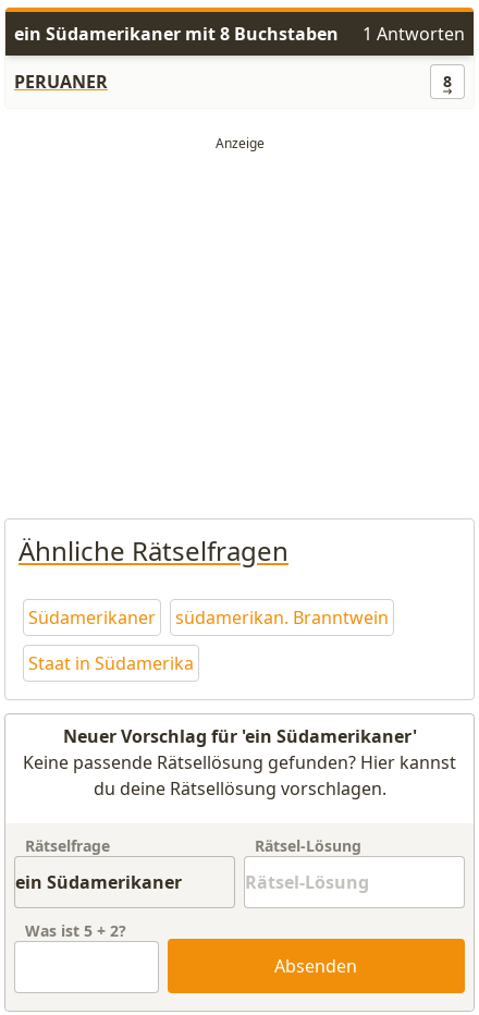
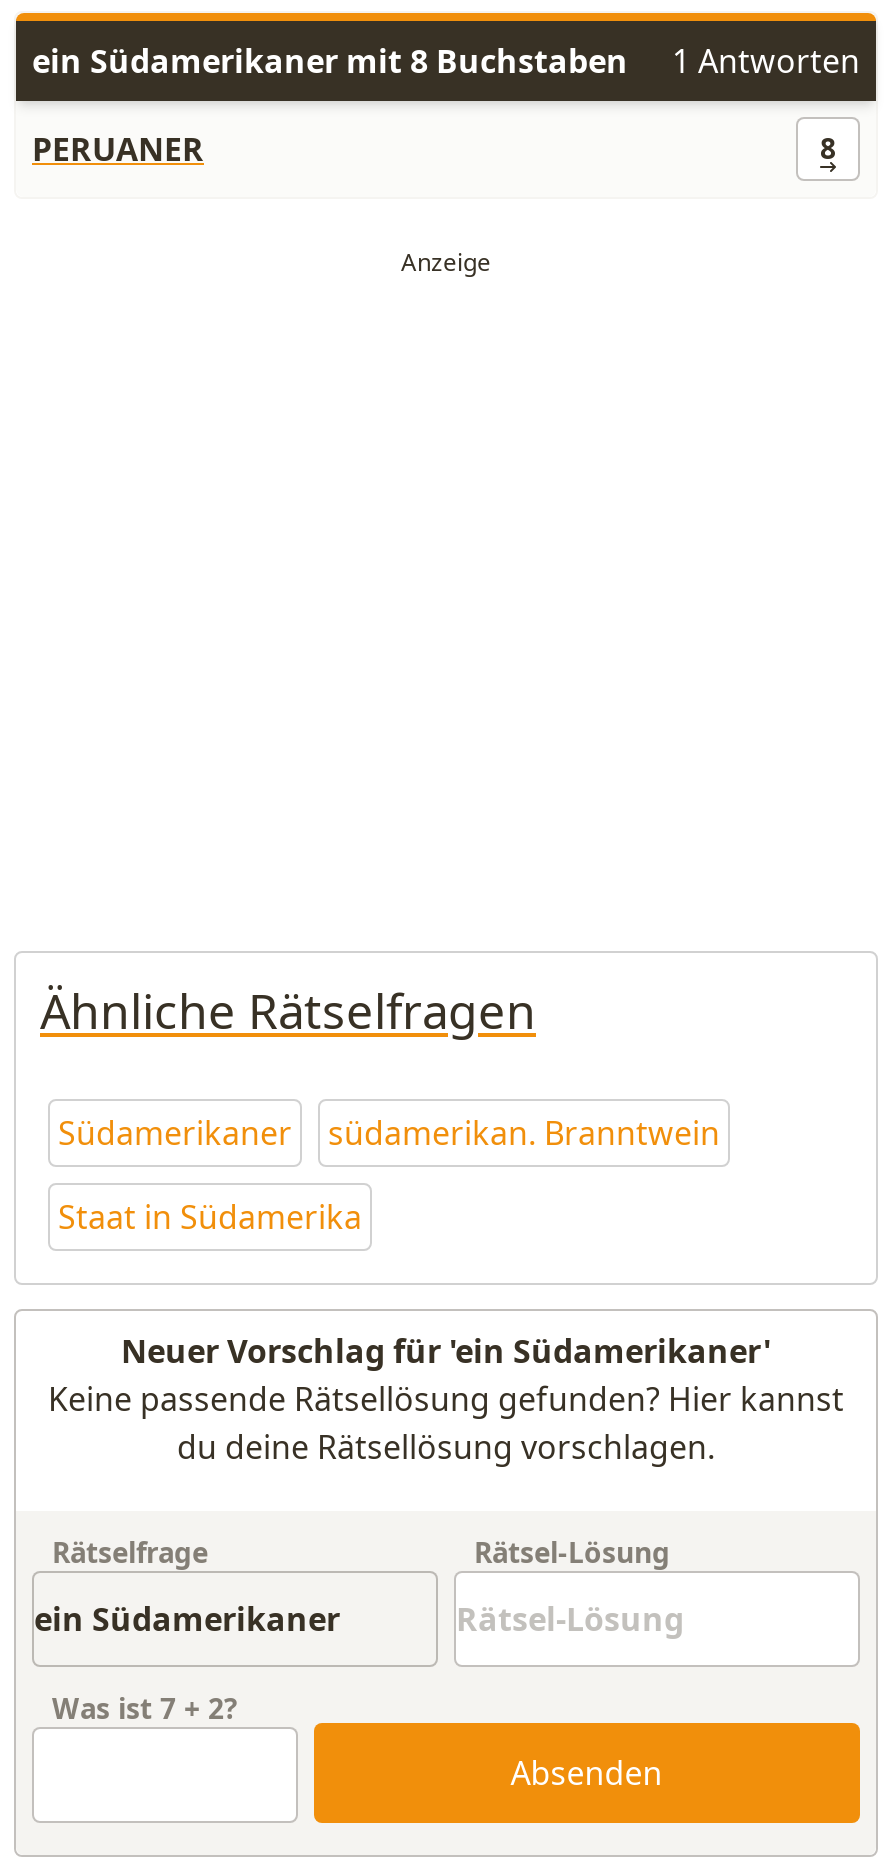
- Was ist 5 + 2?
+ Was ist 7 + 2?
